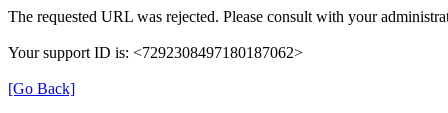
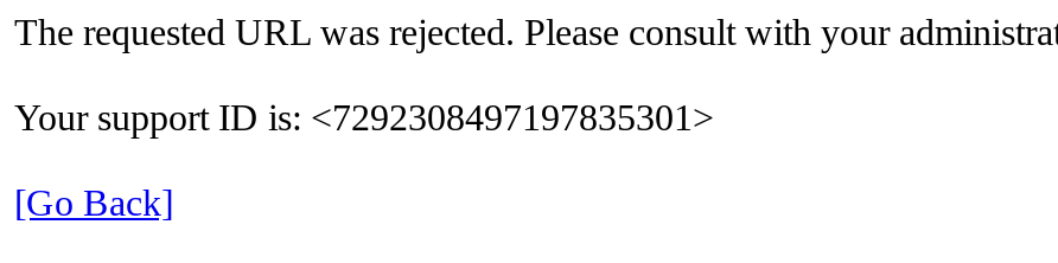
- Your support ID is: <7292308497180187062>
+ Your support ID is: <7292308497197835301>
